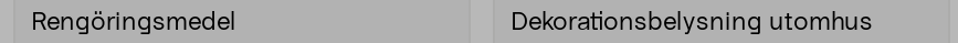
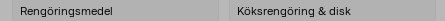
- Dekorationsbelysning utomhus
+ Köksrengöring & disk
